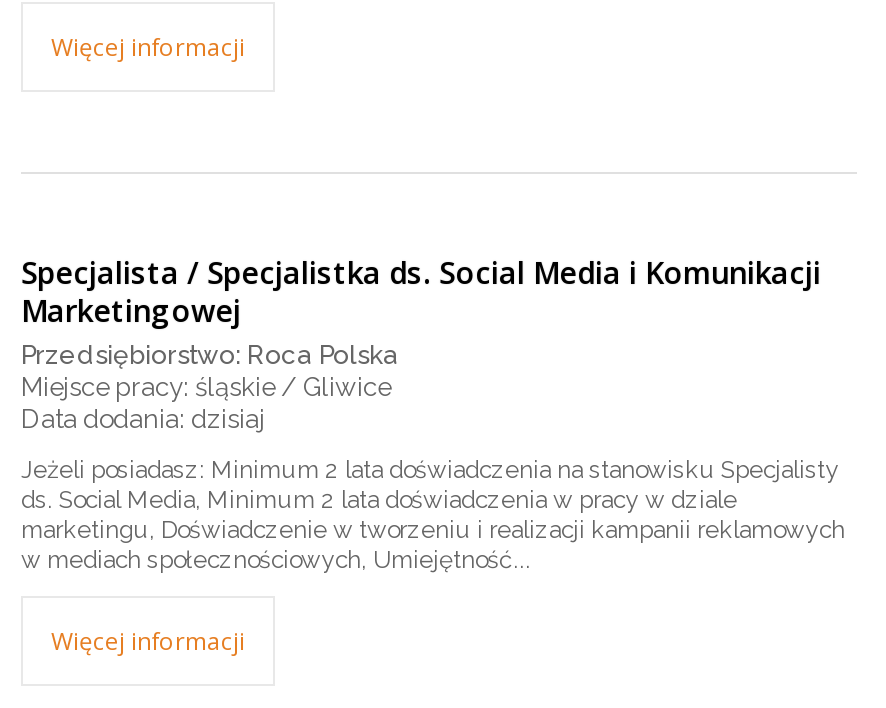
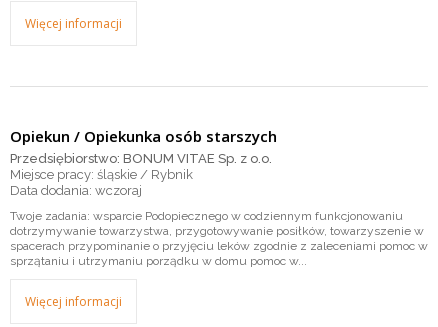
- Specjalista / Specjalistka ds. Social Media i Komunikacji
- Marketingowej
- Przedsiębiorstwo: Roca Polska
- Miejsce pracy: śląskie / Gliwice
- dzisiaj
+ Opiekun / Opiekunka osób starszych
+ Przedsiębiorstwo: BONUM VITAE Sp. z o.o.
+ Miejsce pracy: śląskie / Rybnik
+ wczoraj

- Jeżeli posiadasz: Minimum 2 lata doświadczenia na stanowisku Specjalisty
- ds. Social Media, Minimum 2 lata doświadczenia w pracy w dziale
- marketingu, Doświadczenie w tworzeniu i realizacji kampanii reklamowych
- w mediach społecznościowych, Umiejętność...
+ Twoje zadania: wsparcie Podopiecznego w codziennym funkcjonowaniu
+ dotrzymywanie towarzystwa, przygotowywanie posiłków, towarzyszenie w
+ spacerach przypominanie o przyjęciu leków zgodnie z zaleceniami pomoc w
+ sprzątaniu i utrzymaniu porządku w domu pomoc w...
